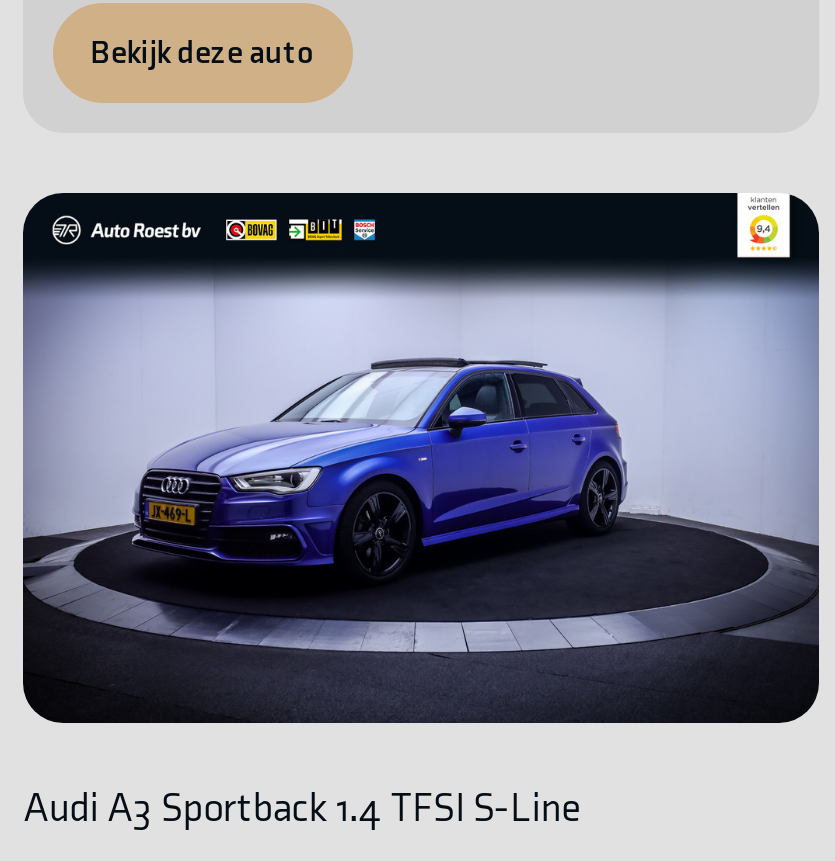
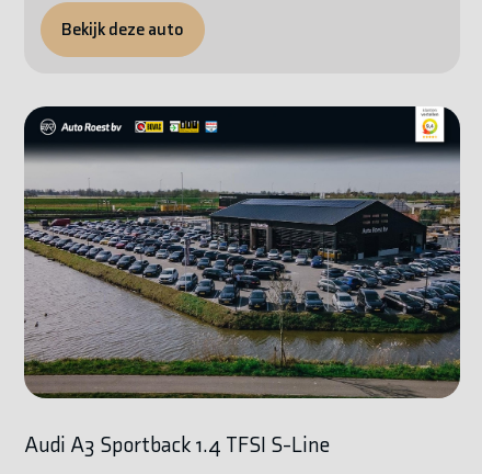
- [image]
+ [image]
